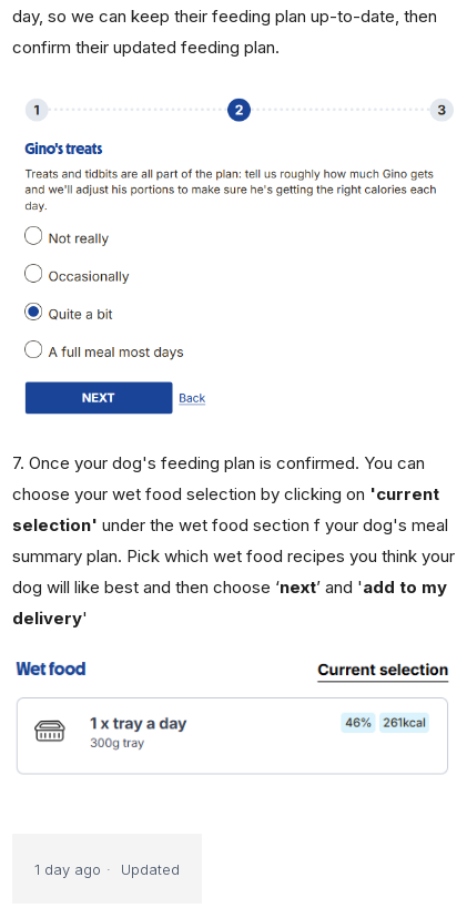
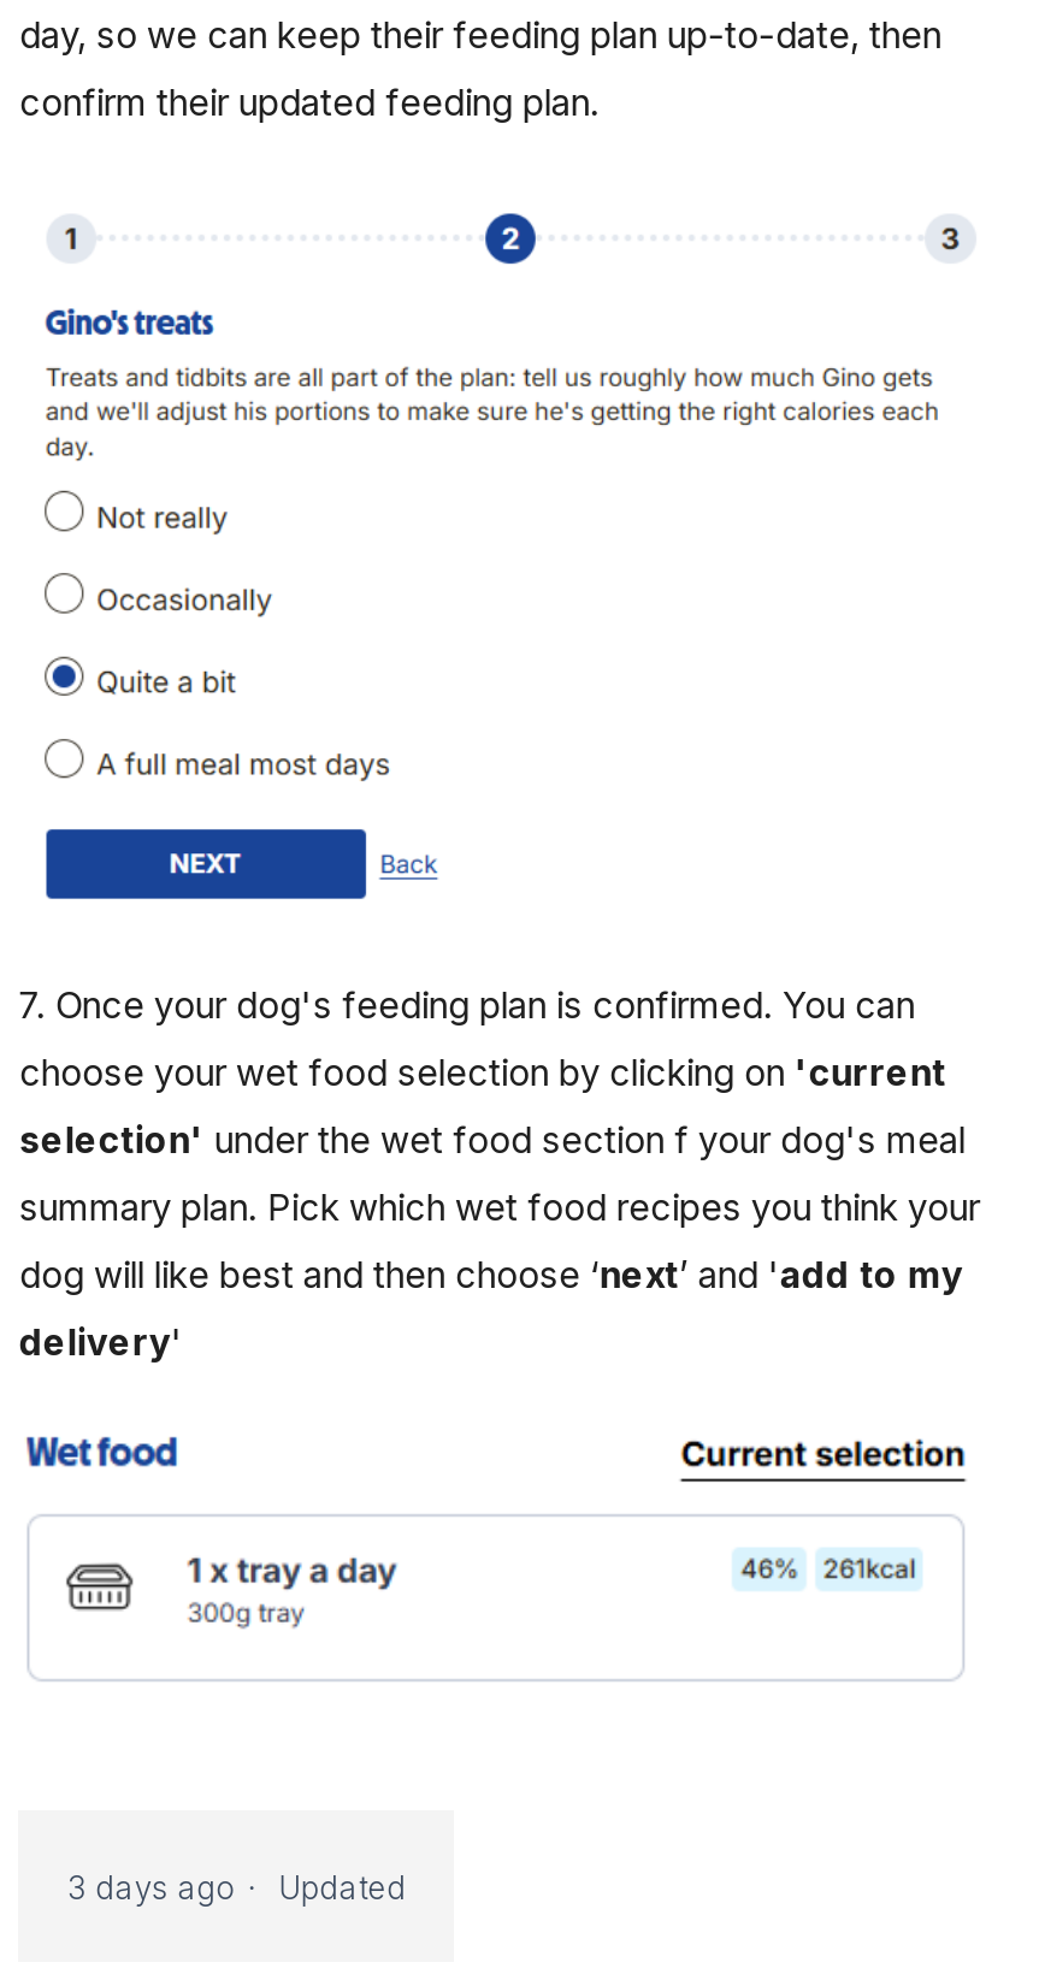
- 1 day ago Updated
+ 3 days ago Updated
